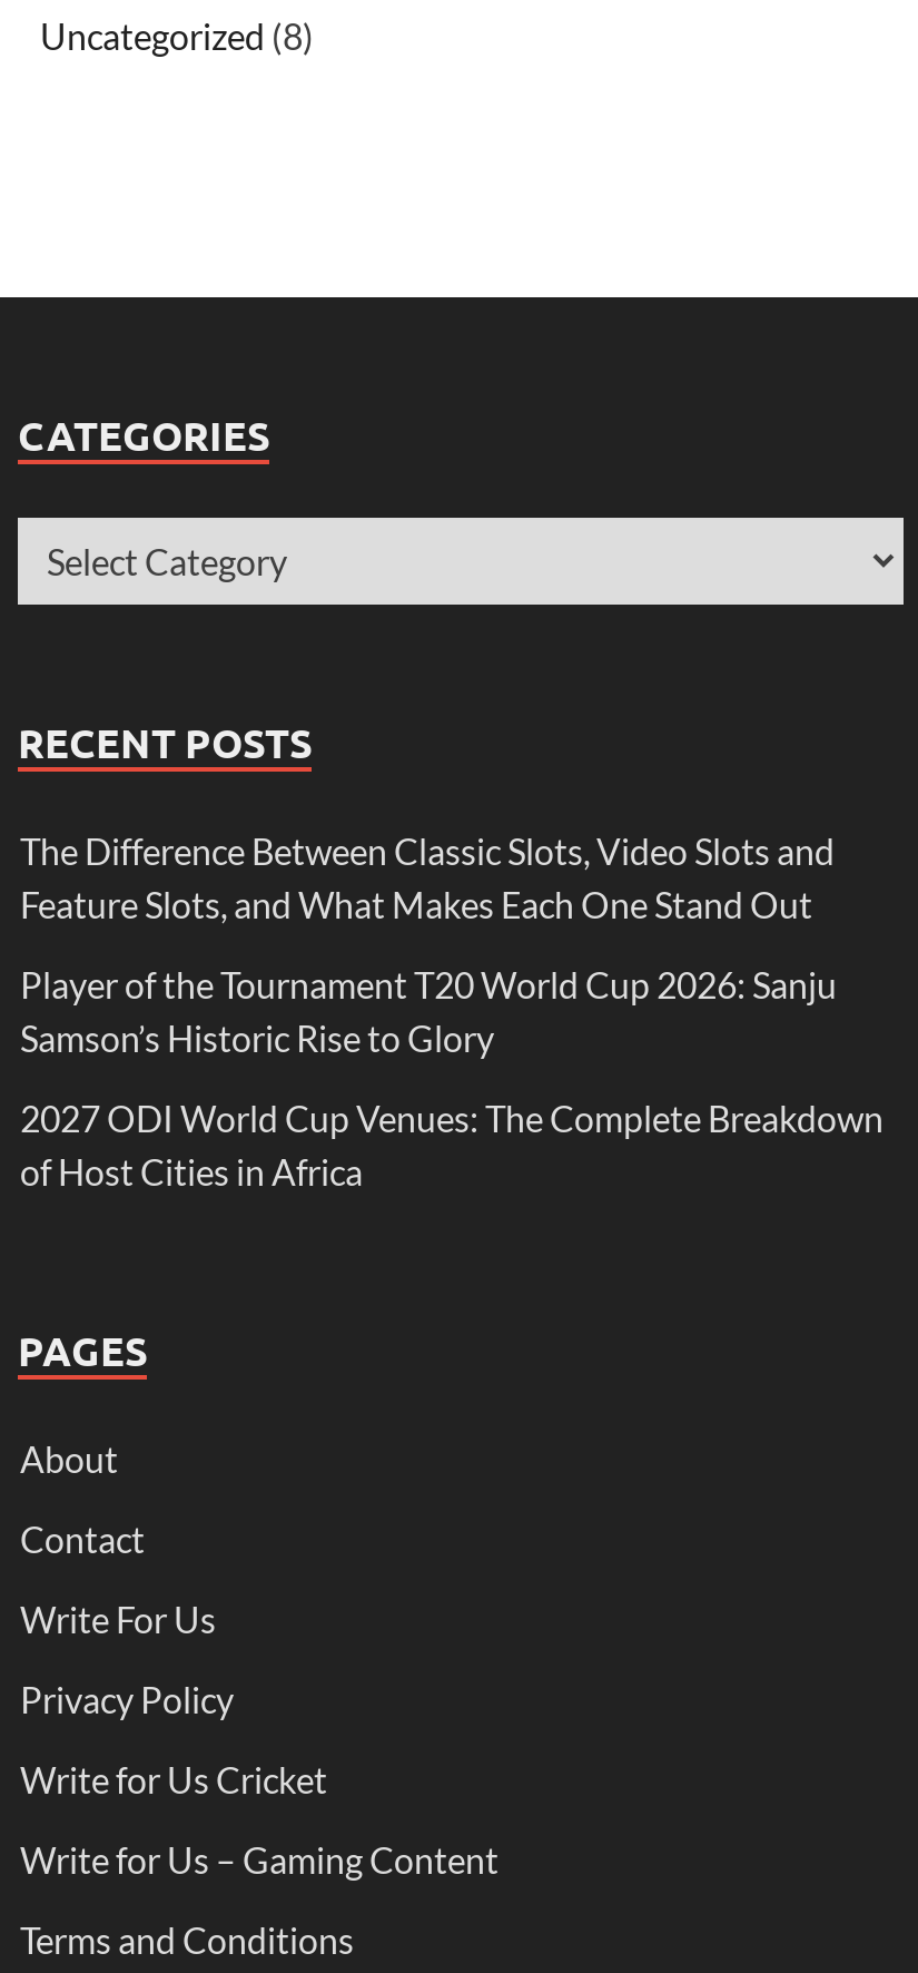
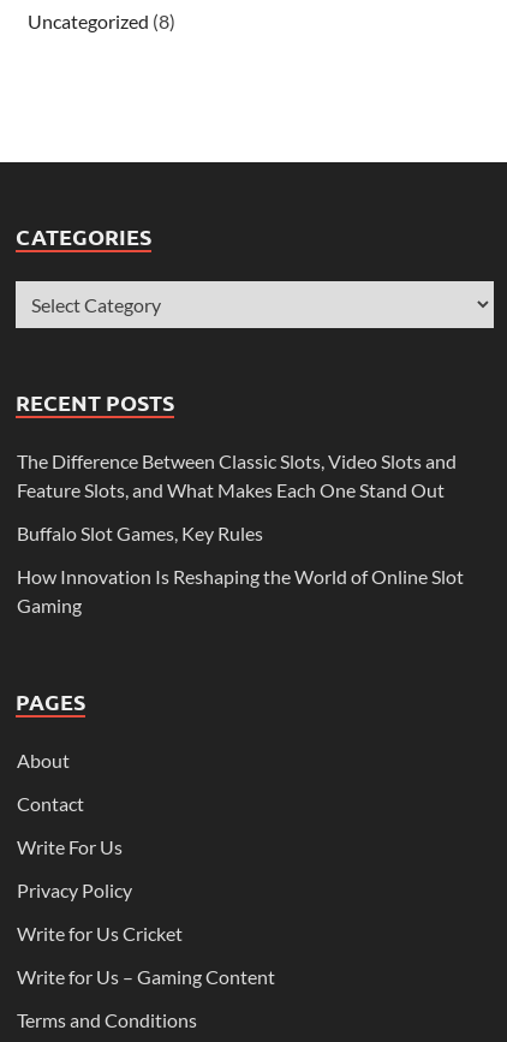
- Player of the Tournament T20 World Cup 2026: Sanju
- Samson’s Historic Rise to Glory
+ Buffalo Slot Games, Key Rules

- 2027 ODI World Cup Venues: The Complete Breakdown
- of Host Cities in Africa
+ How Innovation Is Reshaping the World of Online Slot
+ Gaming
